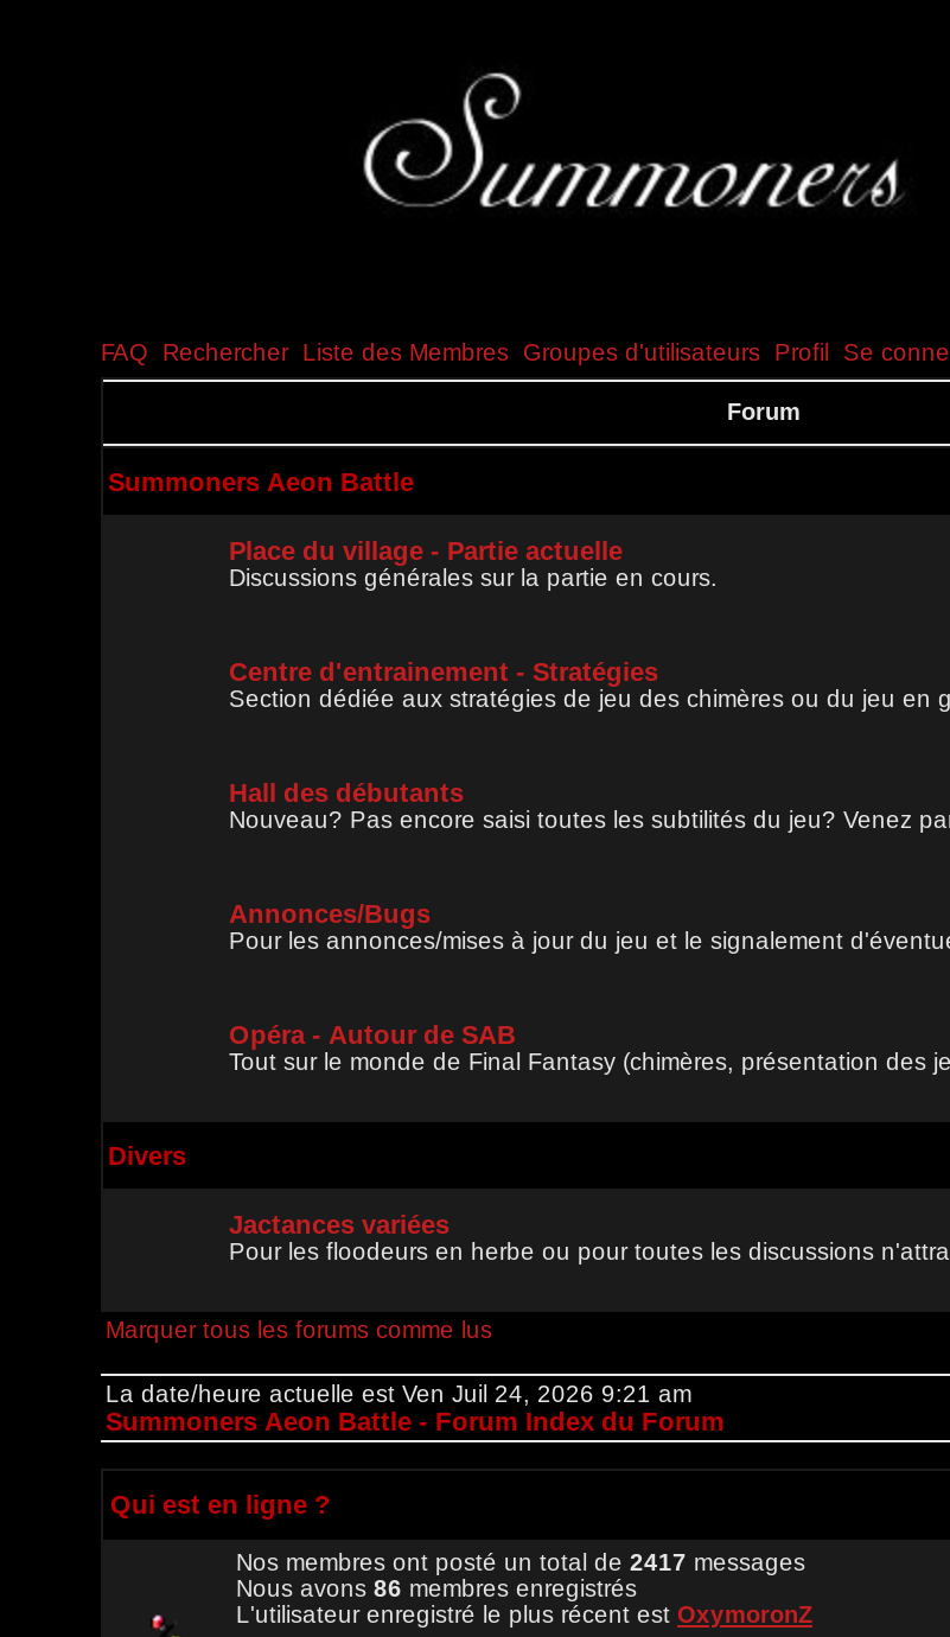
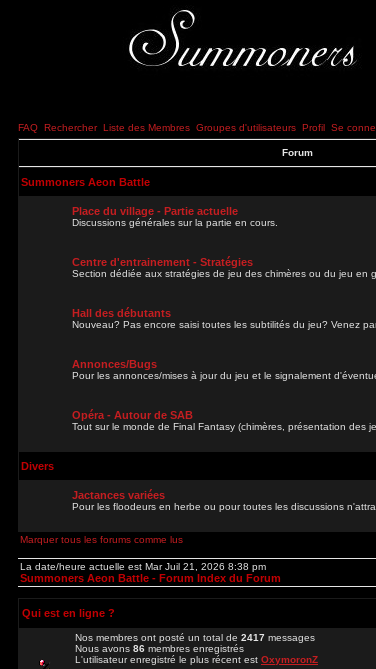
- La date/heure actuelle est Ven Juil 24, 2026 9:21 am
+ La date/heure actuelle est Mar Juil 21, 2026 8:38 pm
